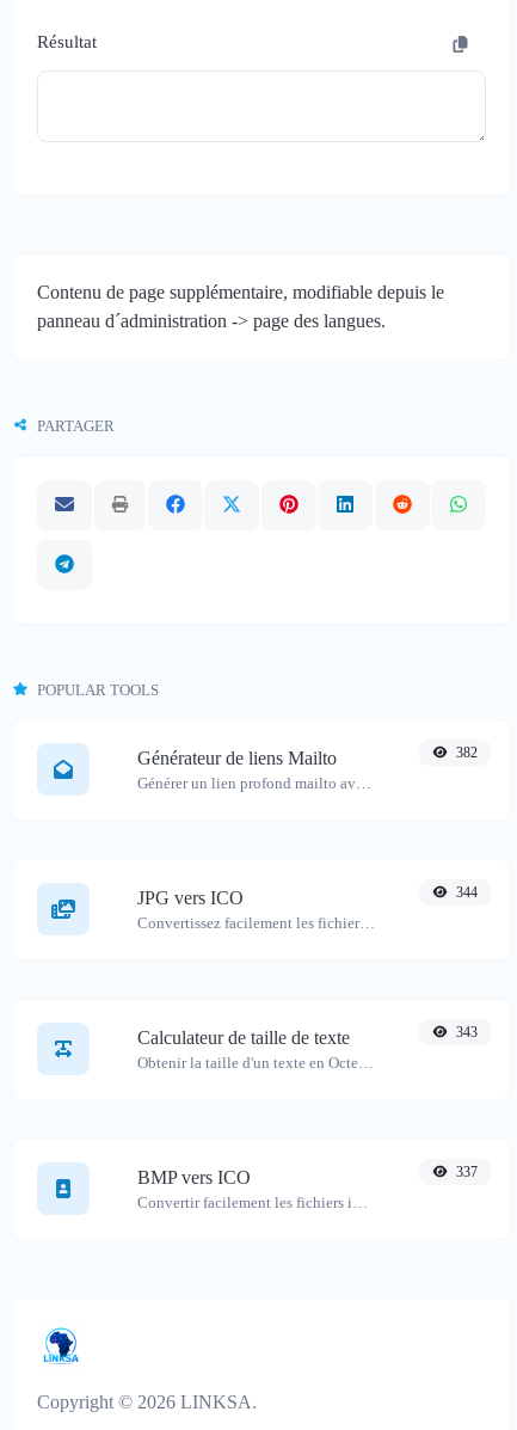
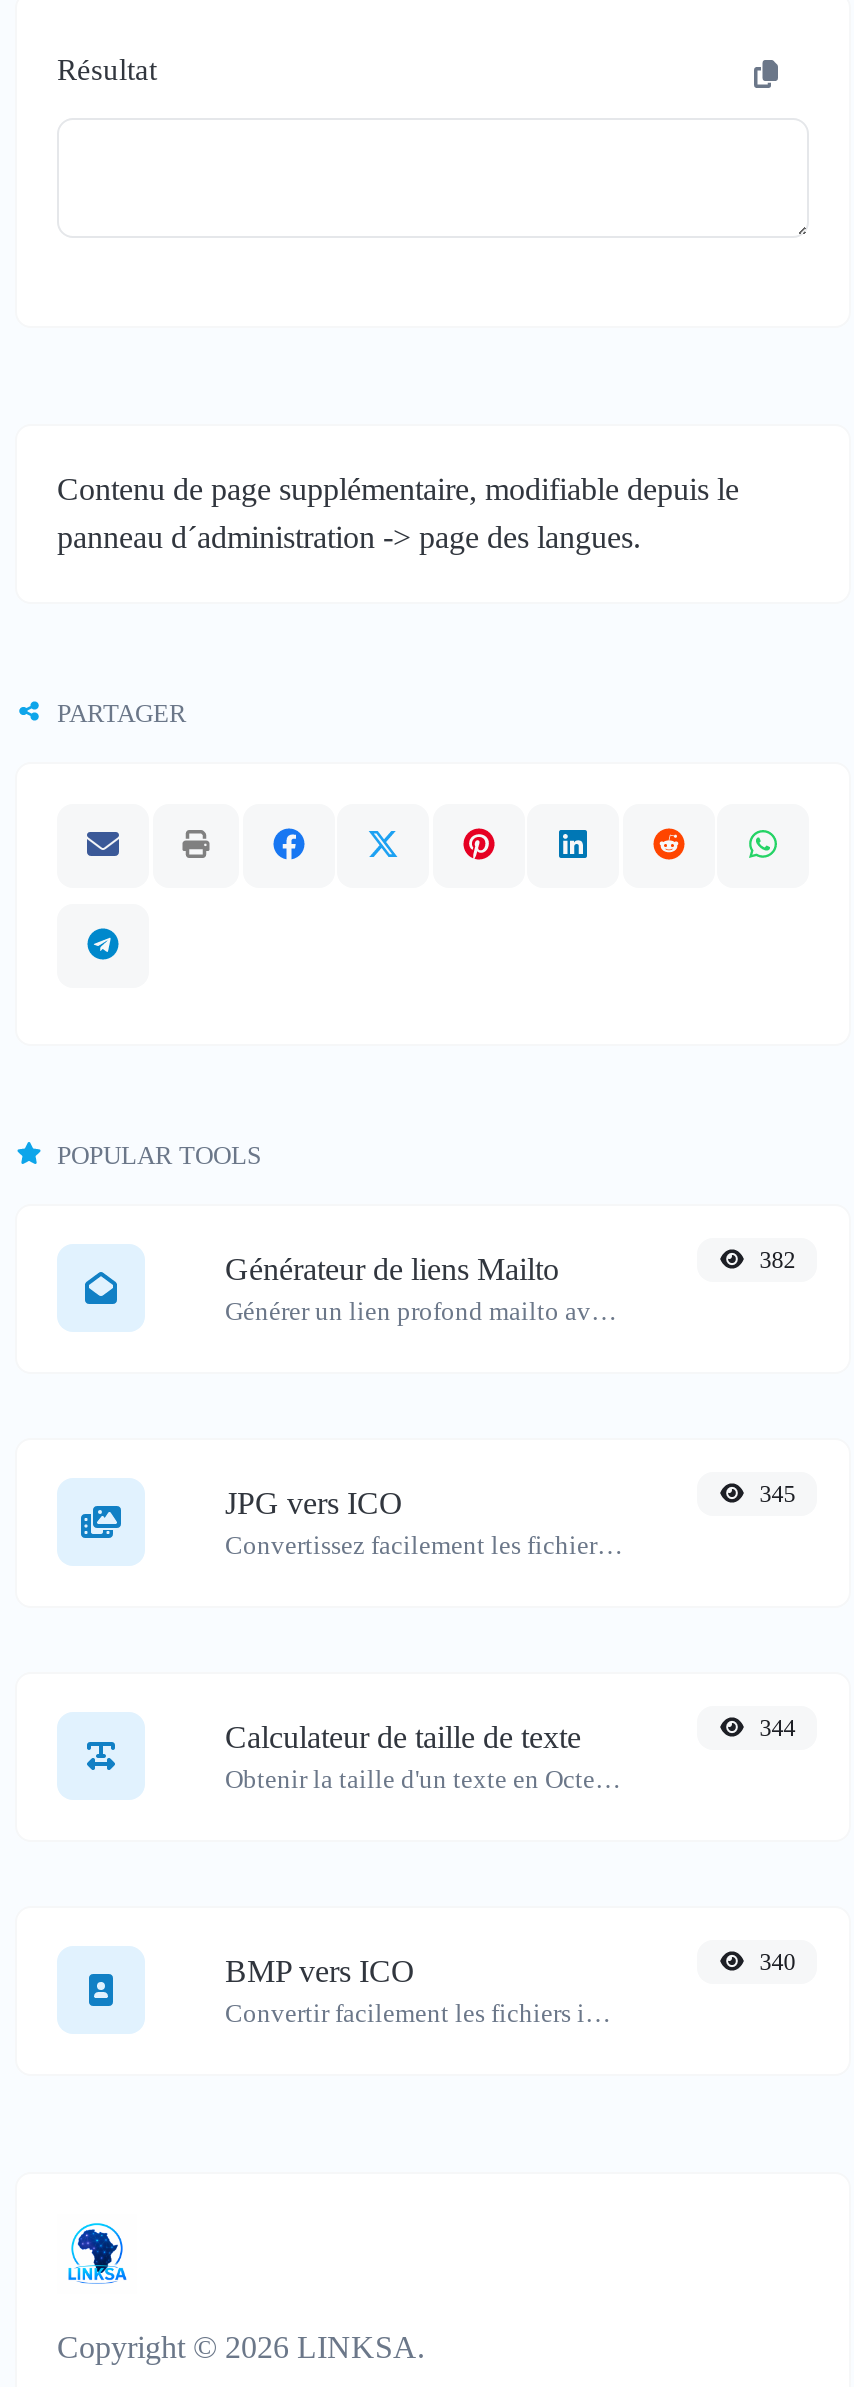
- 344
+ 345

- 343
+ 344

- 337
+ 340
